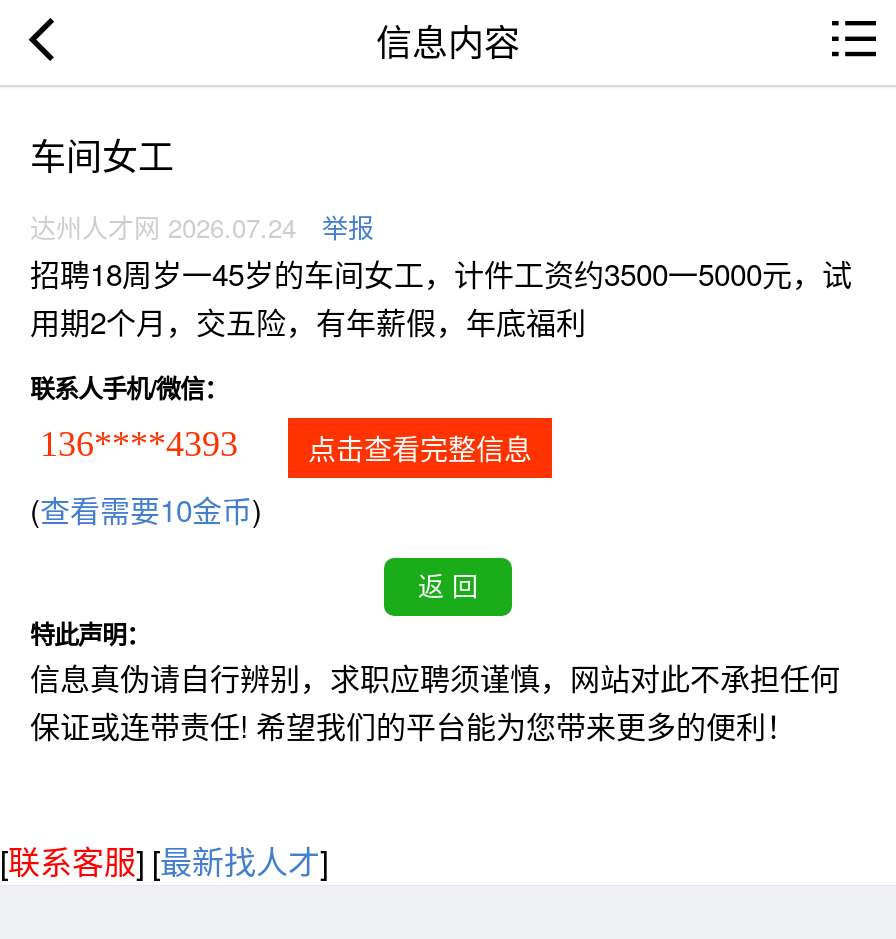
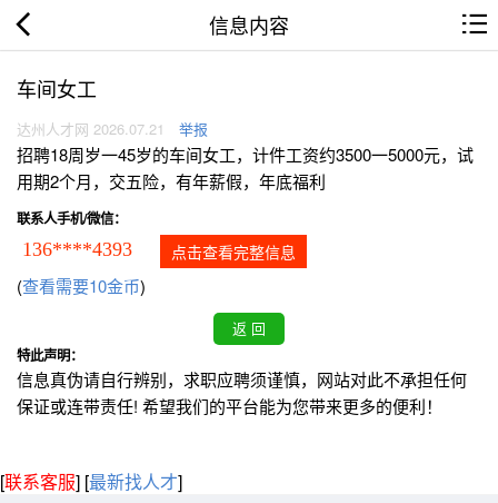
- 达州人才网 2026.07.24 举报
+ 达州人才网 2026.07.21 举报
